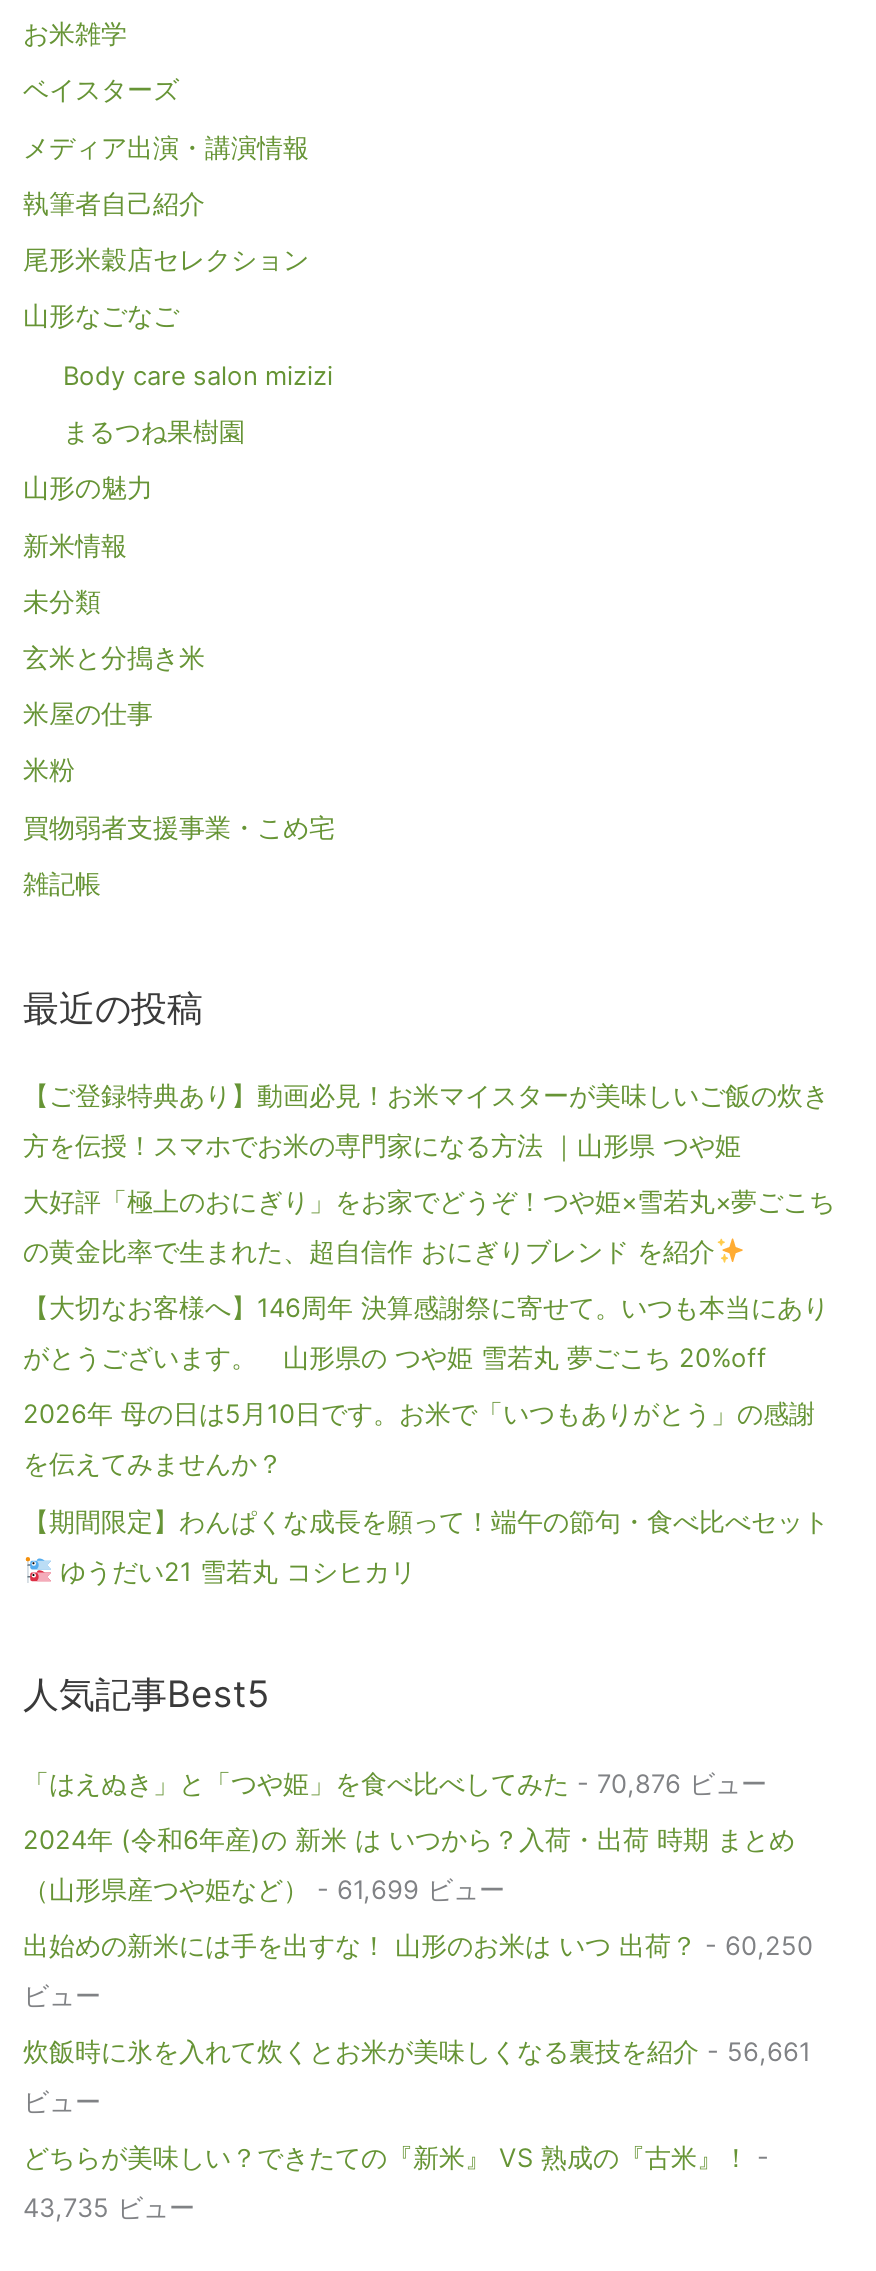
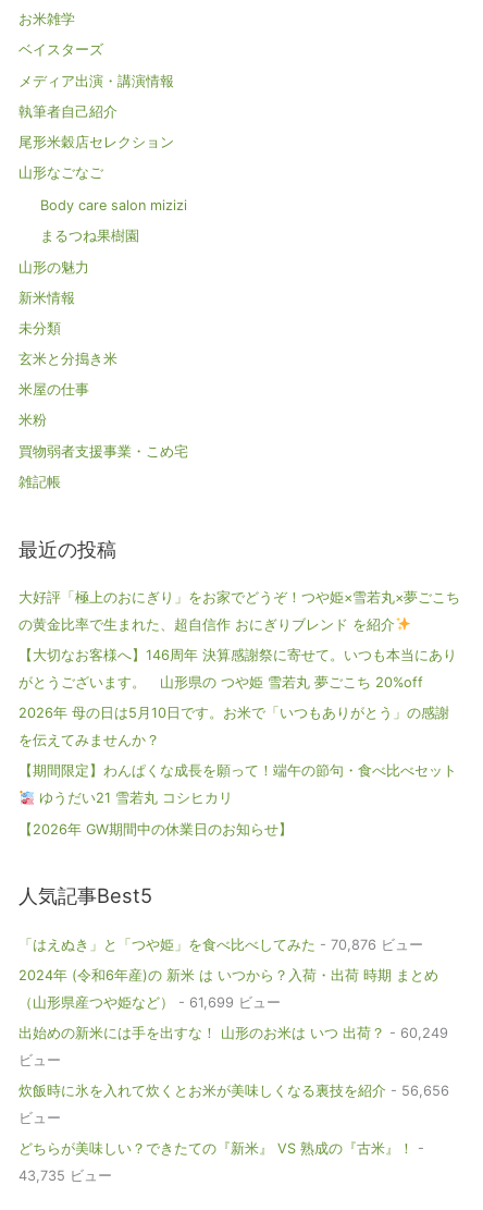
- 【ご登録特典あり】動画必見！お米マイスターが美味しいご飯の炊き
- 方を伝授！スマホでお米の専門家になる方法 ｜山形県 つや姫

moved up: 大好評「極上のおにぎり」をお家でどうぞ！つや姫×雪若丸×夢ごこち | の黄金比率で生まれた、超自信作 おにぎりブレンド を紹介 | 【大切なお客様へ】146周年 決算感謝祭に寄せて。いつも本当にあり | がとうございます。 山形県の つや姫 雪若丸 夢ごこち 20%off | 2026年 母の日は5月10日です。お米で「いつもありがとう」の感謝 | を伝えてみませんか？ | 【期間限定】わんぱくな成長を願って！端午の節句・食べ比べセット | ゆうだい21 雪若丸 コシヒカリ

+ 【2026年 GW期間中の休業日のお知らせ】

- 出始めの新米には手を出すな！ 山形のお米は いつ 出荷？- 60,250
+ 出始めの新米には手を出すな！ 山形のお米は いつ 出荷？- 60,249

- 炊飯時に氷を入れて炊くとお米が美味しくなる裏技を紹介- 56,661
+ 炊飯時に氷を入れて炊くとお米が美味しくなる裏技を紹介- 56,656
